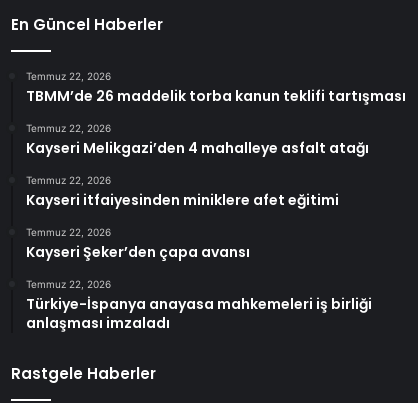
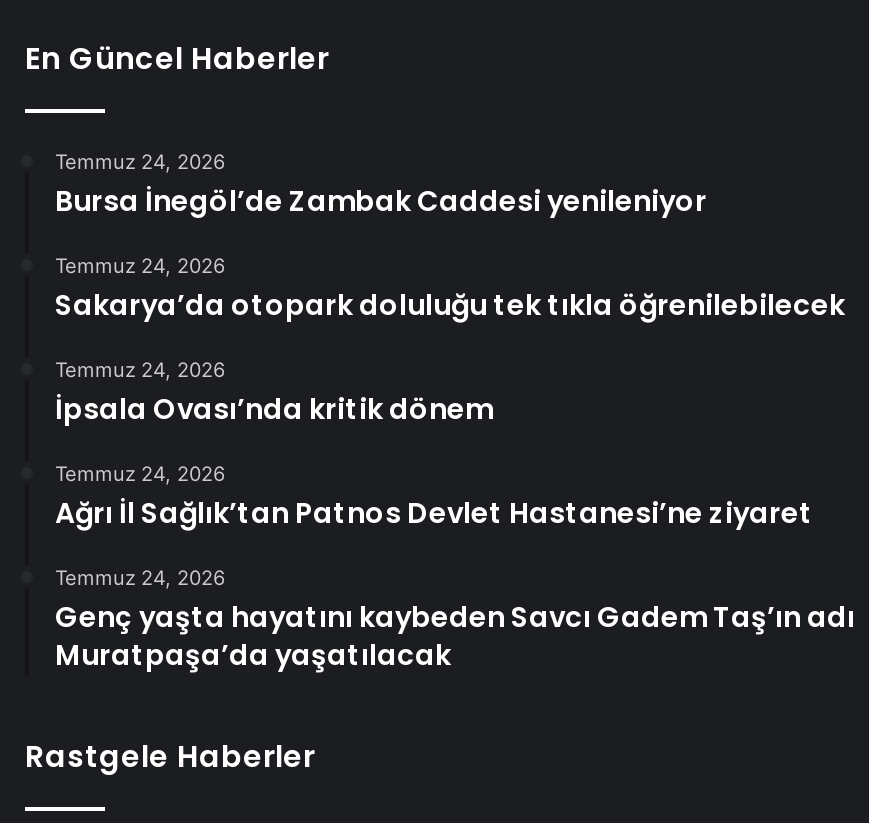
- Temmuz 22, 2026
- TBMM’de 26 maddelik torba kanun teklifi tartışması
+ Temmuz 24, 2026
+ Bursa İnegöl’de Zambak Caddesi yenileniyor

- Temmuz 22, 2026
- Kayseri Melikgazi’den 4 mahalleye asfalt atağı
+ Temmuz 24, 2026
+ Sakarya’da otopark doluluğu tek tıkla öğrenilebilecek

- Temmuz 22, 2026
- Kayseri itfaiyesinden miniklere afet eğitimi
+ Temmuz 24, 2026
+ İpsala Ovası’nda kritik dönem

- Temmuz 22, 2026
- Kayseri Şeker’den çapa avansı
+ Temmuz 24, 2026
+ Ağrı İl Sağlık’tan Patnos Devlet Hastanesi’ne ziyaret

- Temmuz 22, 2026
- Türkiye-İspanya anayasa mahkemeleri iş birliği
- anlaşması imzaladı
+ Temmuz 24, 2026
+ Genç yaşta hayatını kaybeden Savcı Gadem Taş’ın adı
+ Muratpaşa’da yaşatılacak
